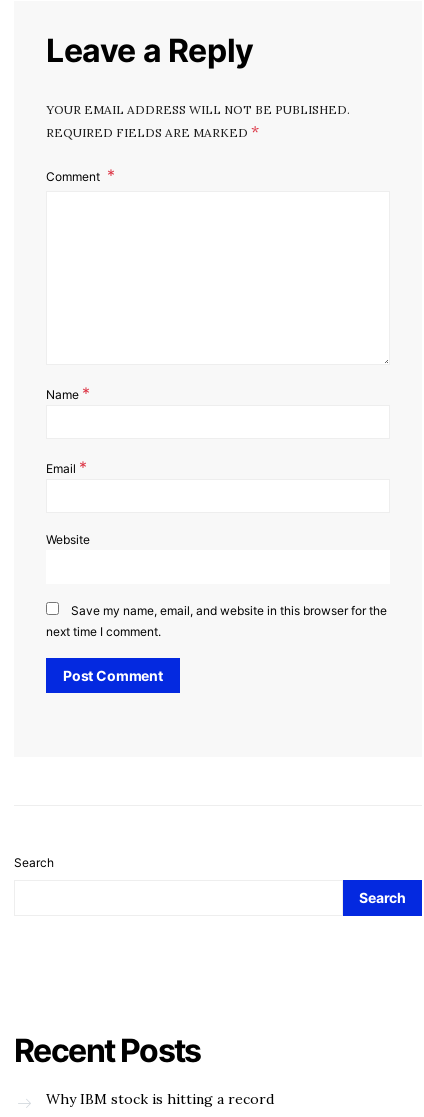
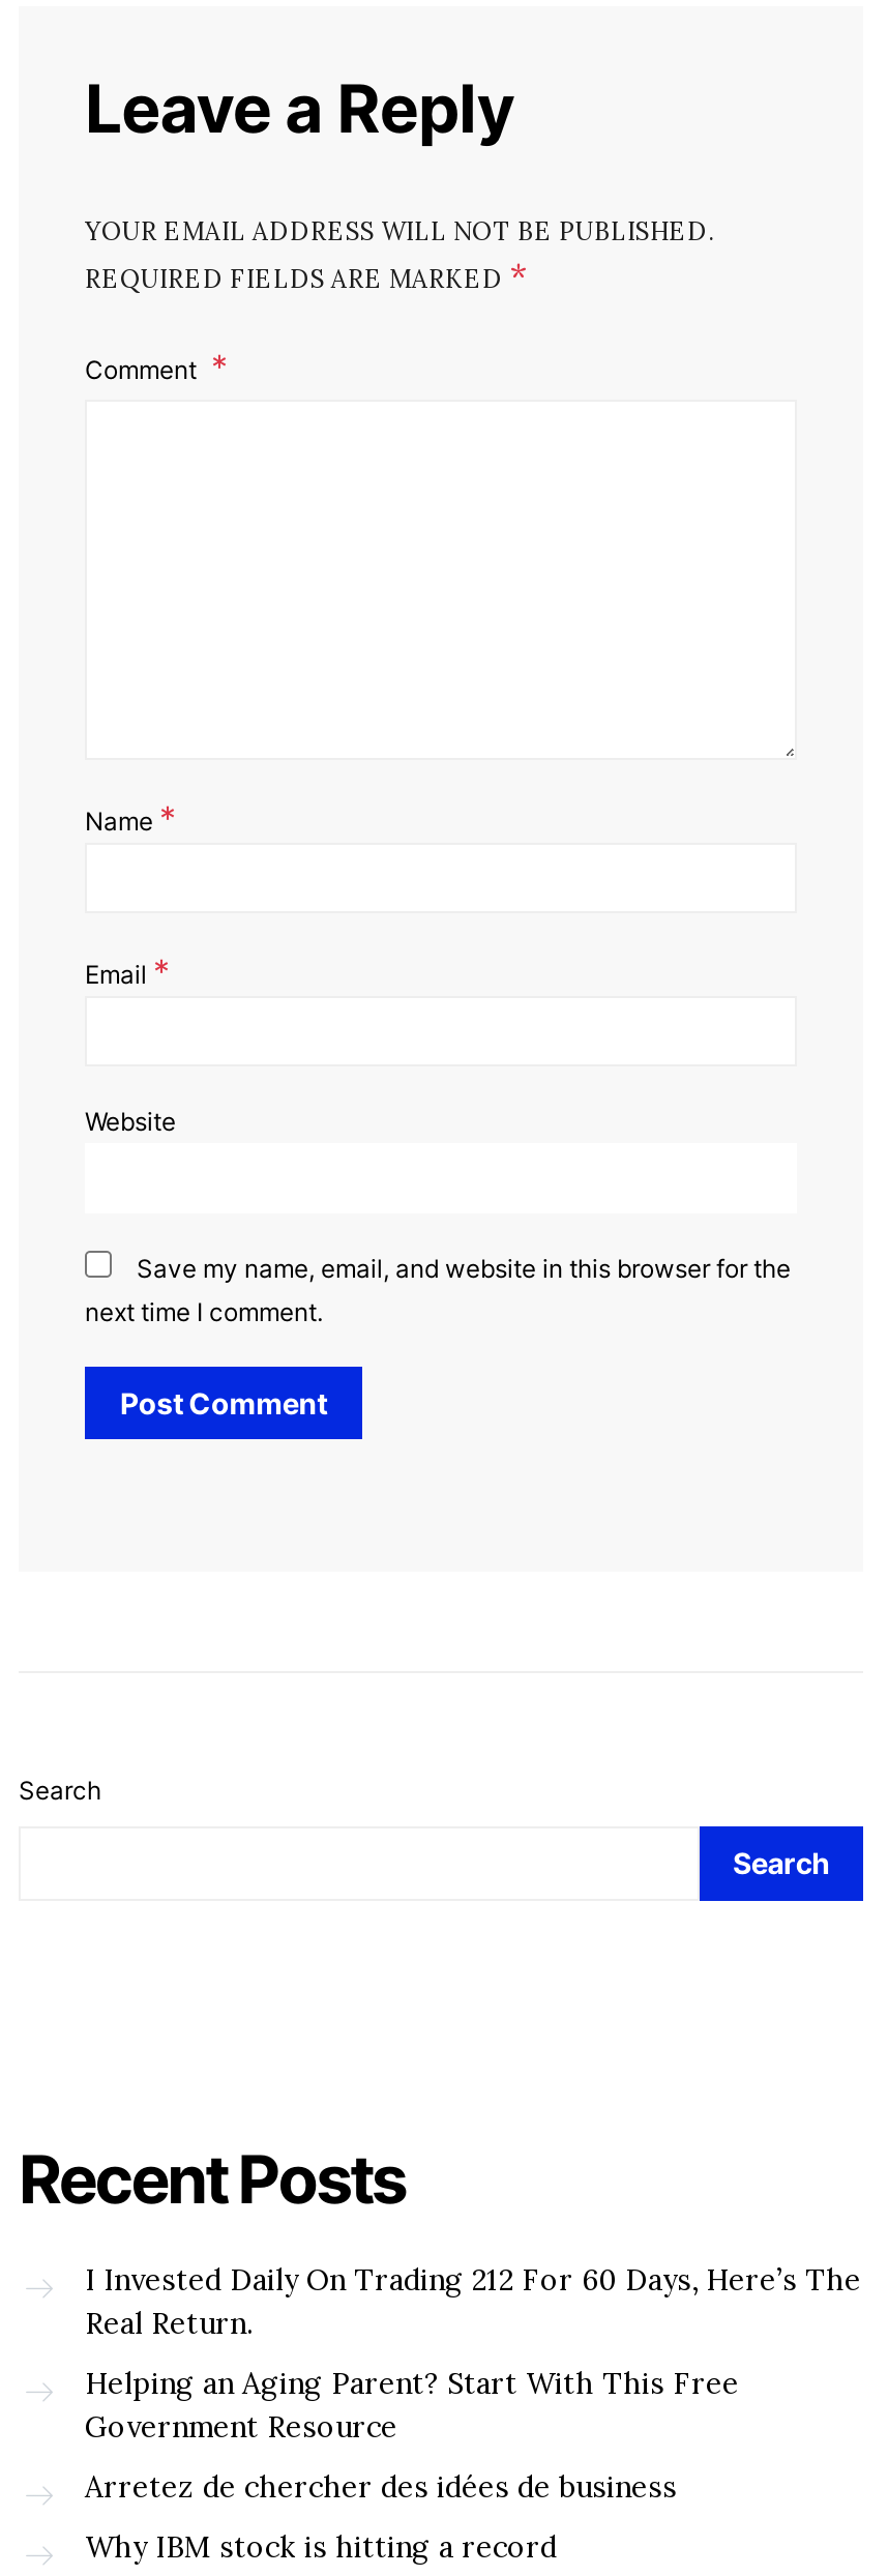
+ I Invested Daily On Trading 212 For 60 Days, Here’s The
+ Real Return.
+ Helping an Aging Parent? Start With This Free
+ Government Resource
+ Arretez de chercher des idées de business
